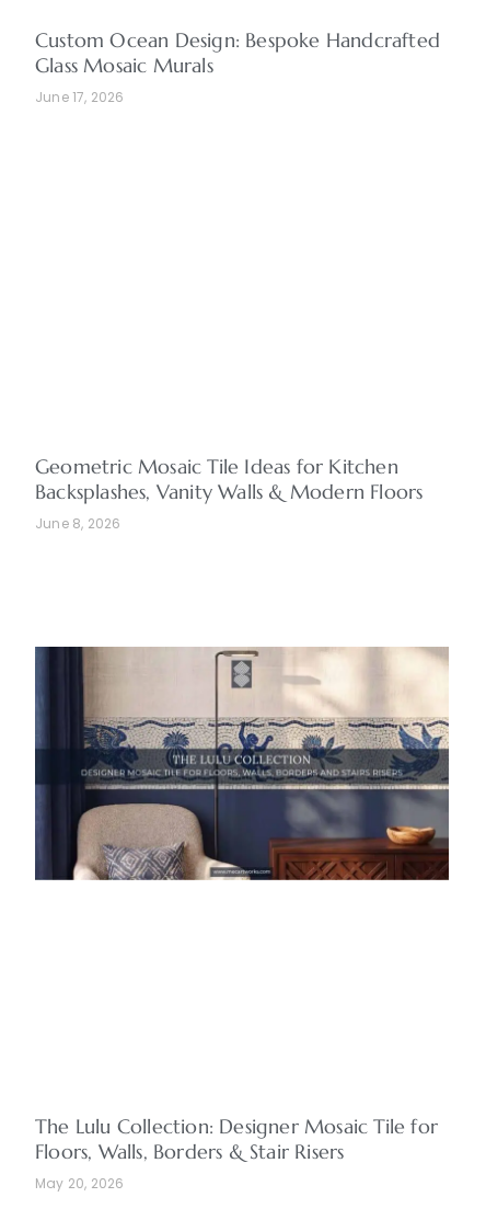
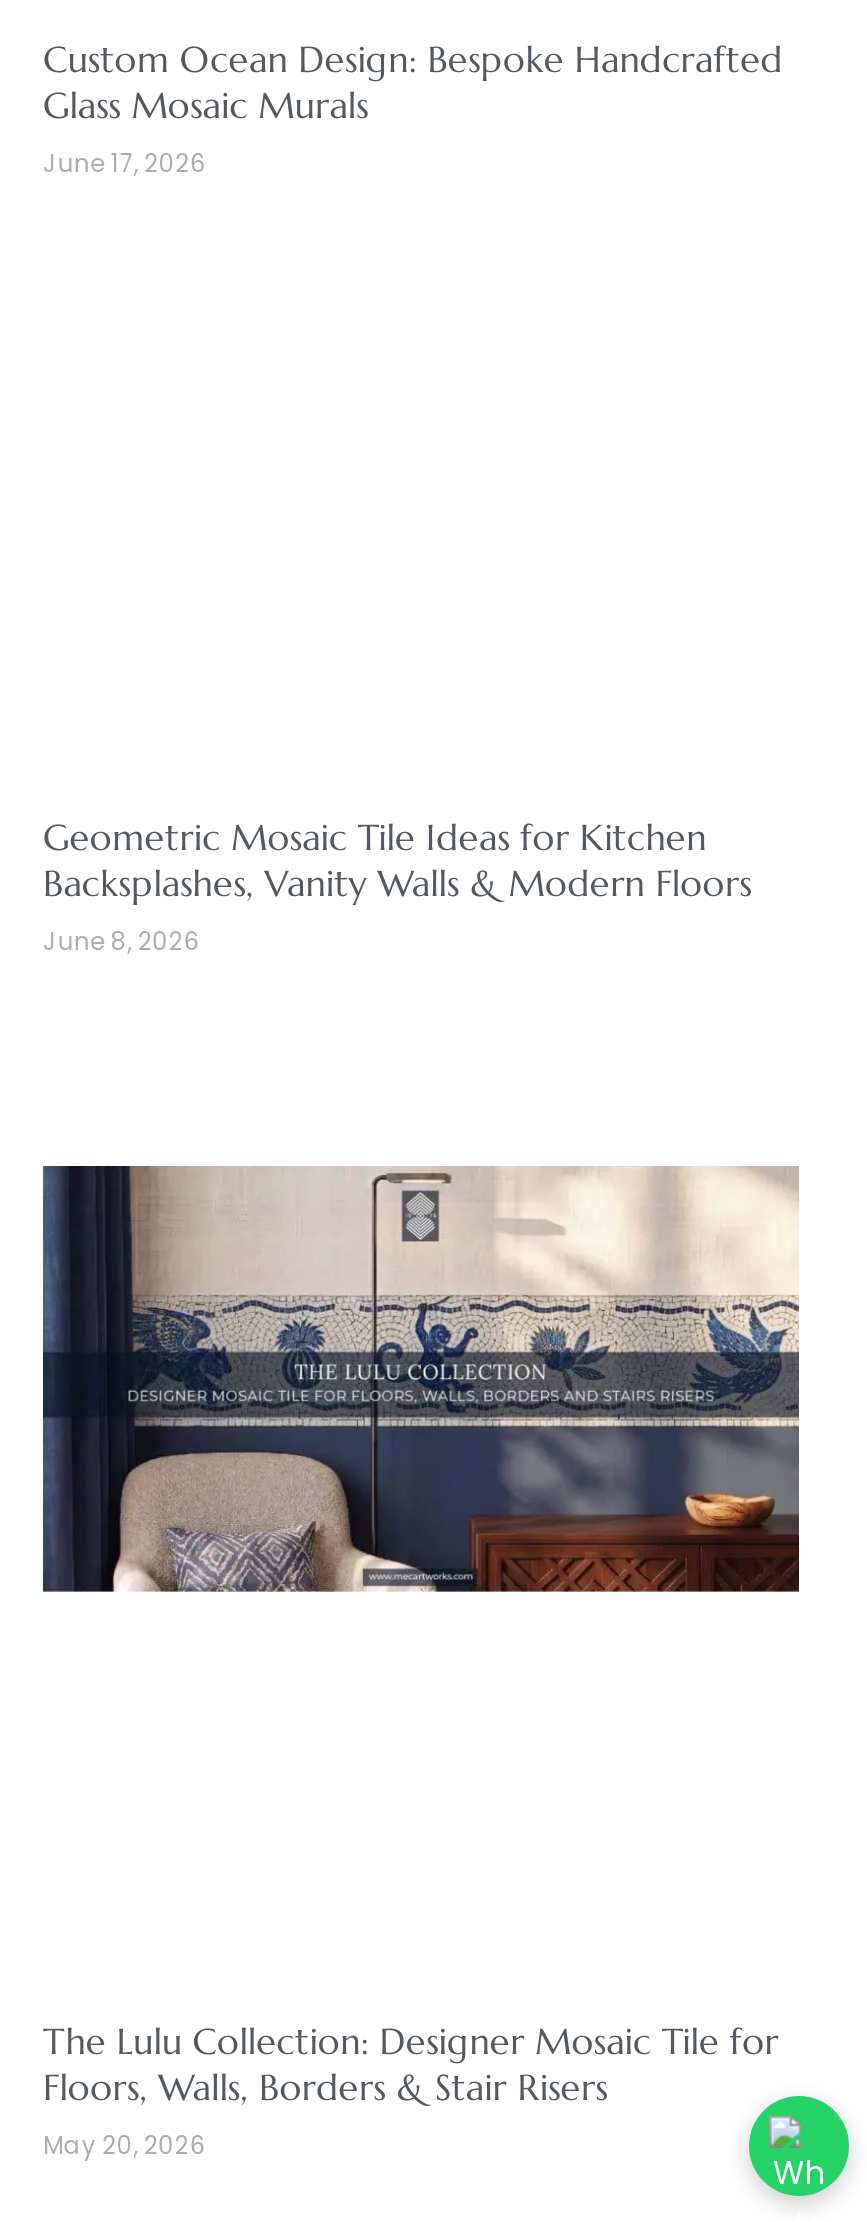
+ [image]
